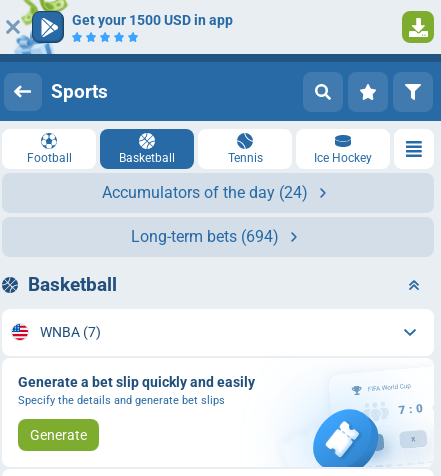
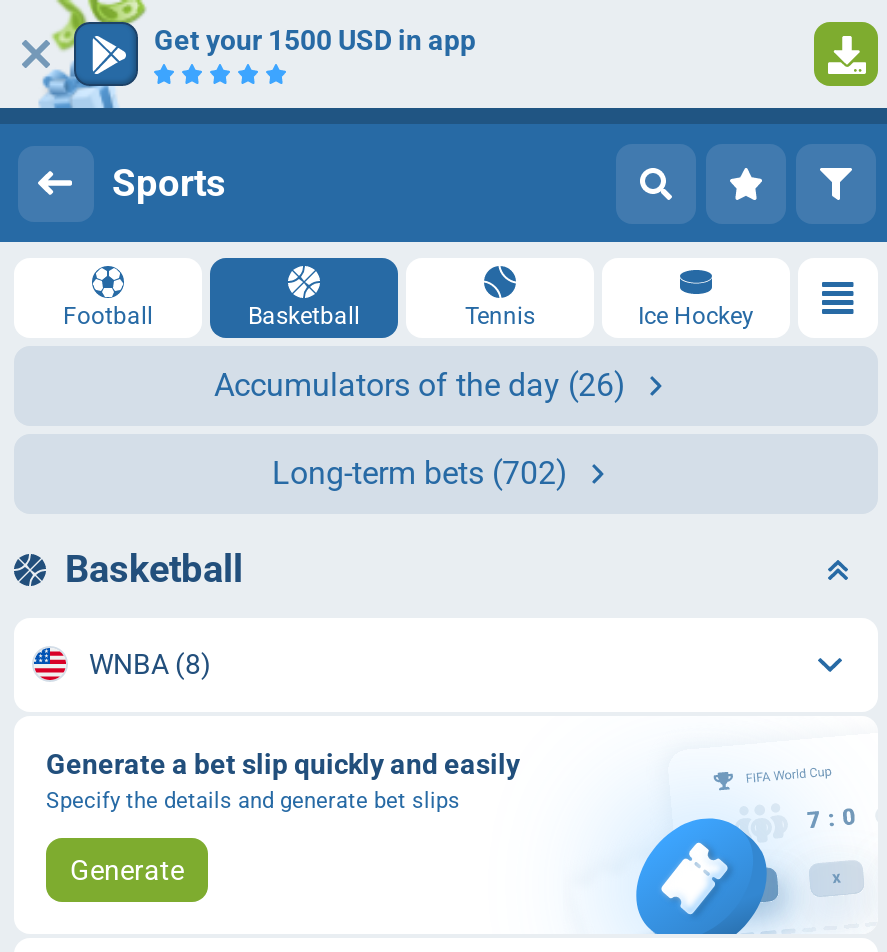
- Accumulators of the day (24)
+ Accumulators of the day (26)

- Long-term bets (694)
+ Long-term bets (702)

- WNBA (7)
+ WNBA (8)
